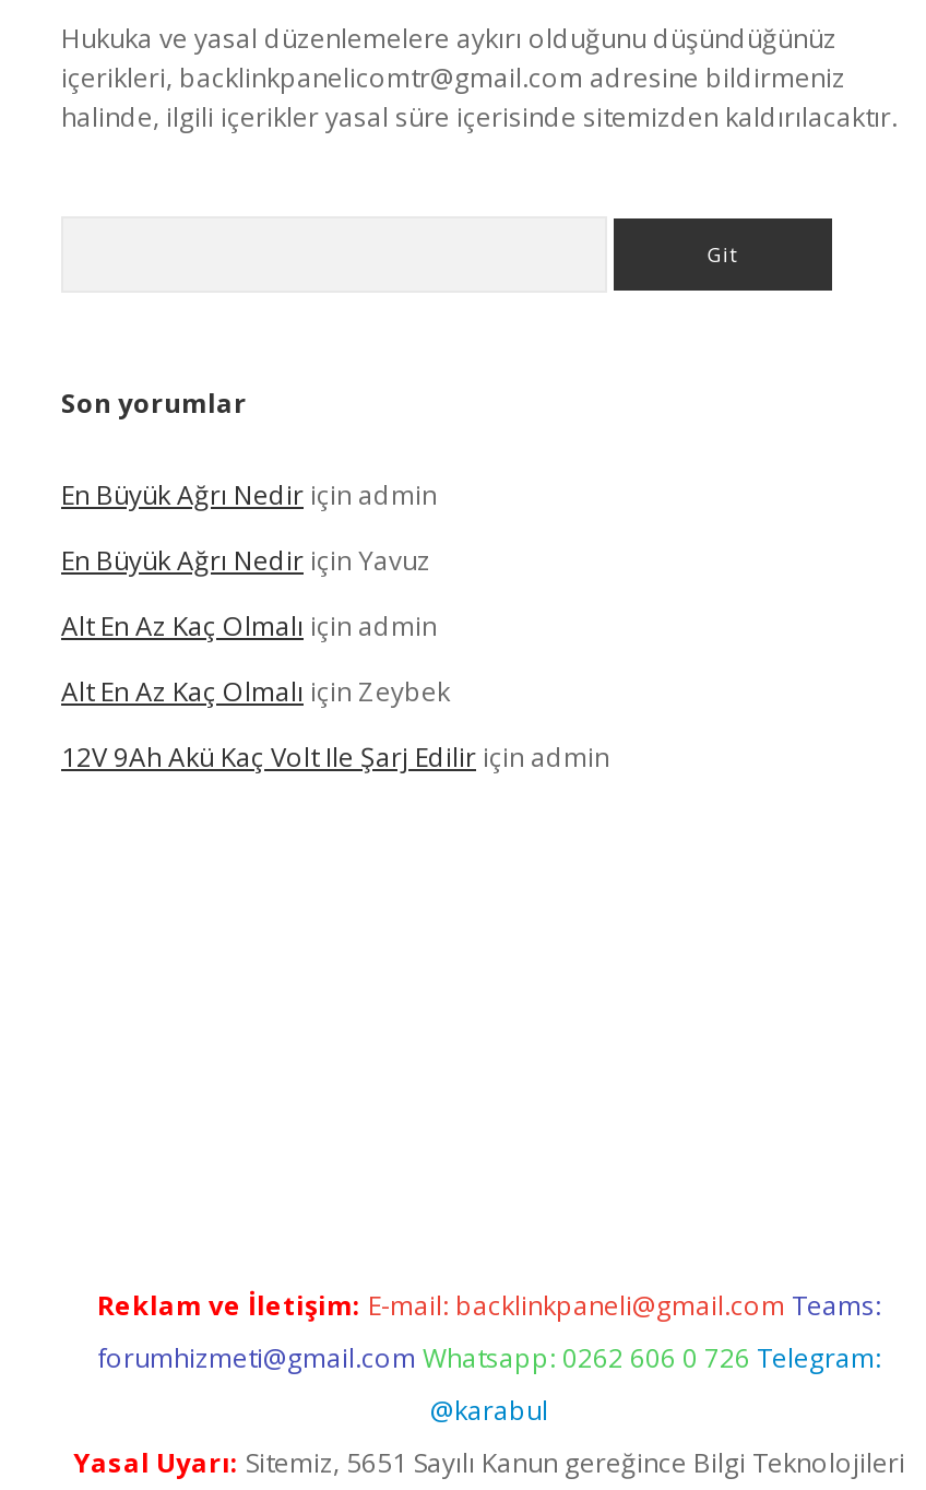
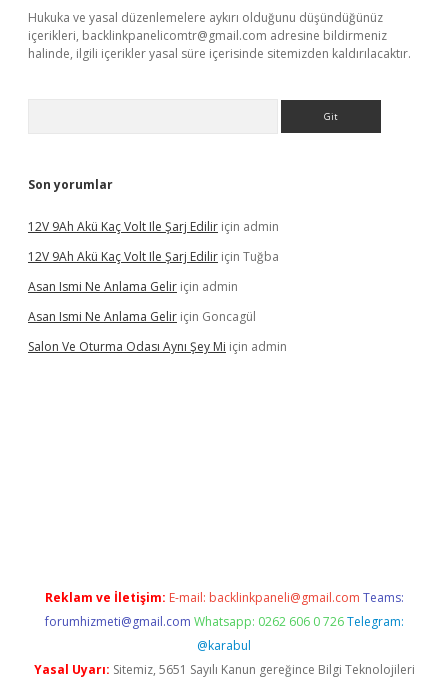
- En Büyük Ağrı Nedir için admin
- En Büyük Ağrı Nedir için Yavuz
- Alt En Az Kaç Olmalı için admin
- Alt En Az Kaç Olmalı için Zeybek

moved up: 12V 9Ah Akü Kaç Volt Ile Şarj Edilir için admin

+ 12V 9Ah Akü Kaç Volt Ile Şarj Edilir için Tuğba
+ Asan Ismi Ne Anlama Gelir için admin
+ Asan Ismi Ne Anlama Gelir için Goncagül
+ Salon Ve Oturma Odası Aynı Şey Mi için admin
